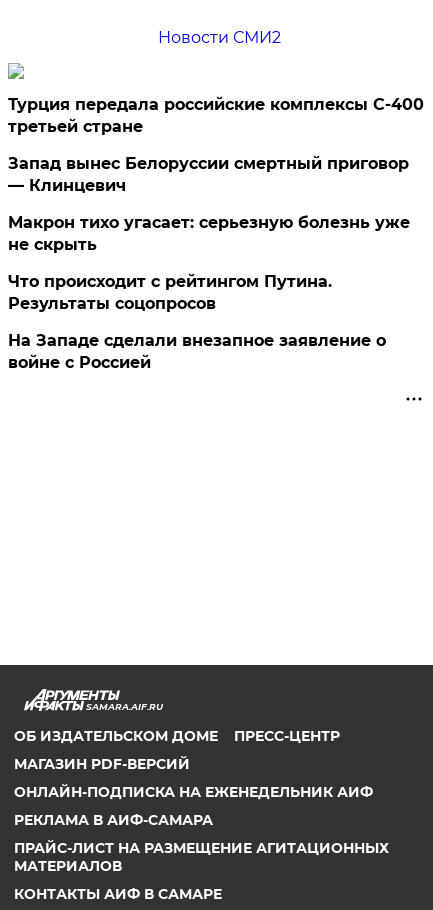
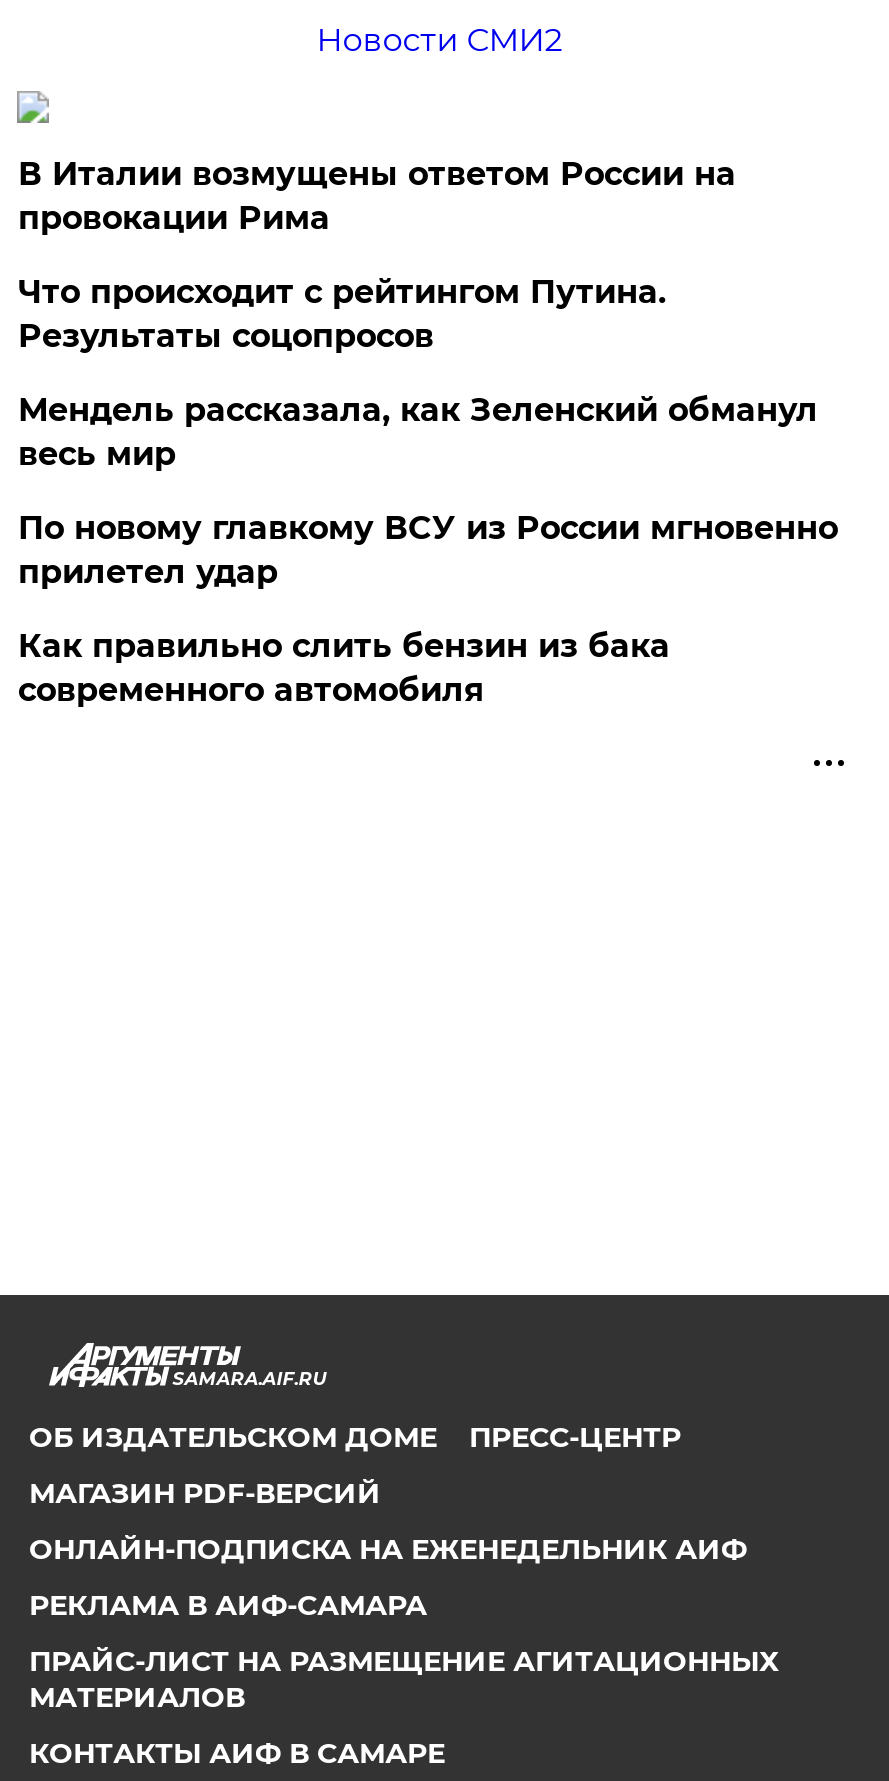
- Турция передала российские комплексы С-400
- третьей стране
- Запад вынес Белоруссии смертный приговор
- — Клинцевич
- Макрон тихо угасает: серьезную болезнь уже
- не скрыть
+ В Италии возмущены ответом России на
+ провокации Рима

moved up: Что происходит с рейтингом Путина. | Результаты соцопросов

- На Западе сделали внезапное заявление о
- войне с Россией
+ Мендель рассказала, как Зеленский обманул
+ весь мир
+ По новому главкому ВСУ из России мгновенно
+ прилетел удар
+ Как правильно слить бензин из бака
+ современного автомобиля
